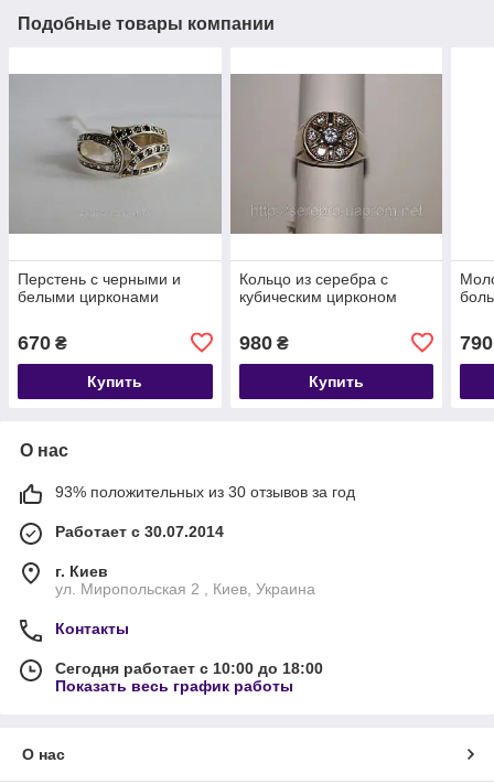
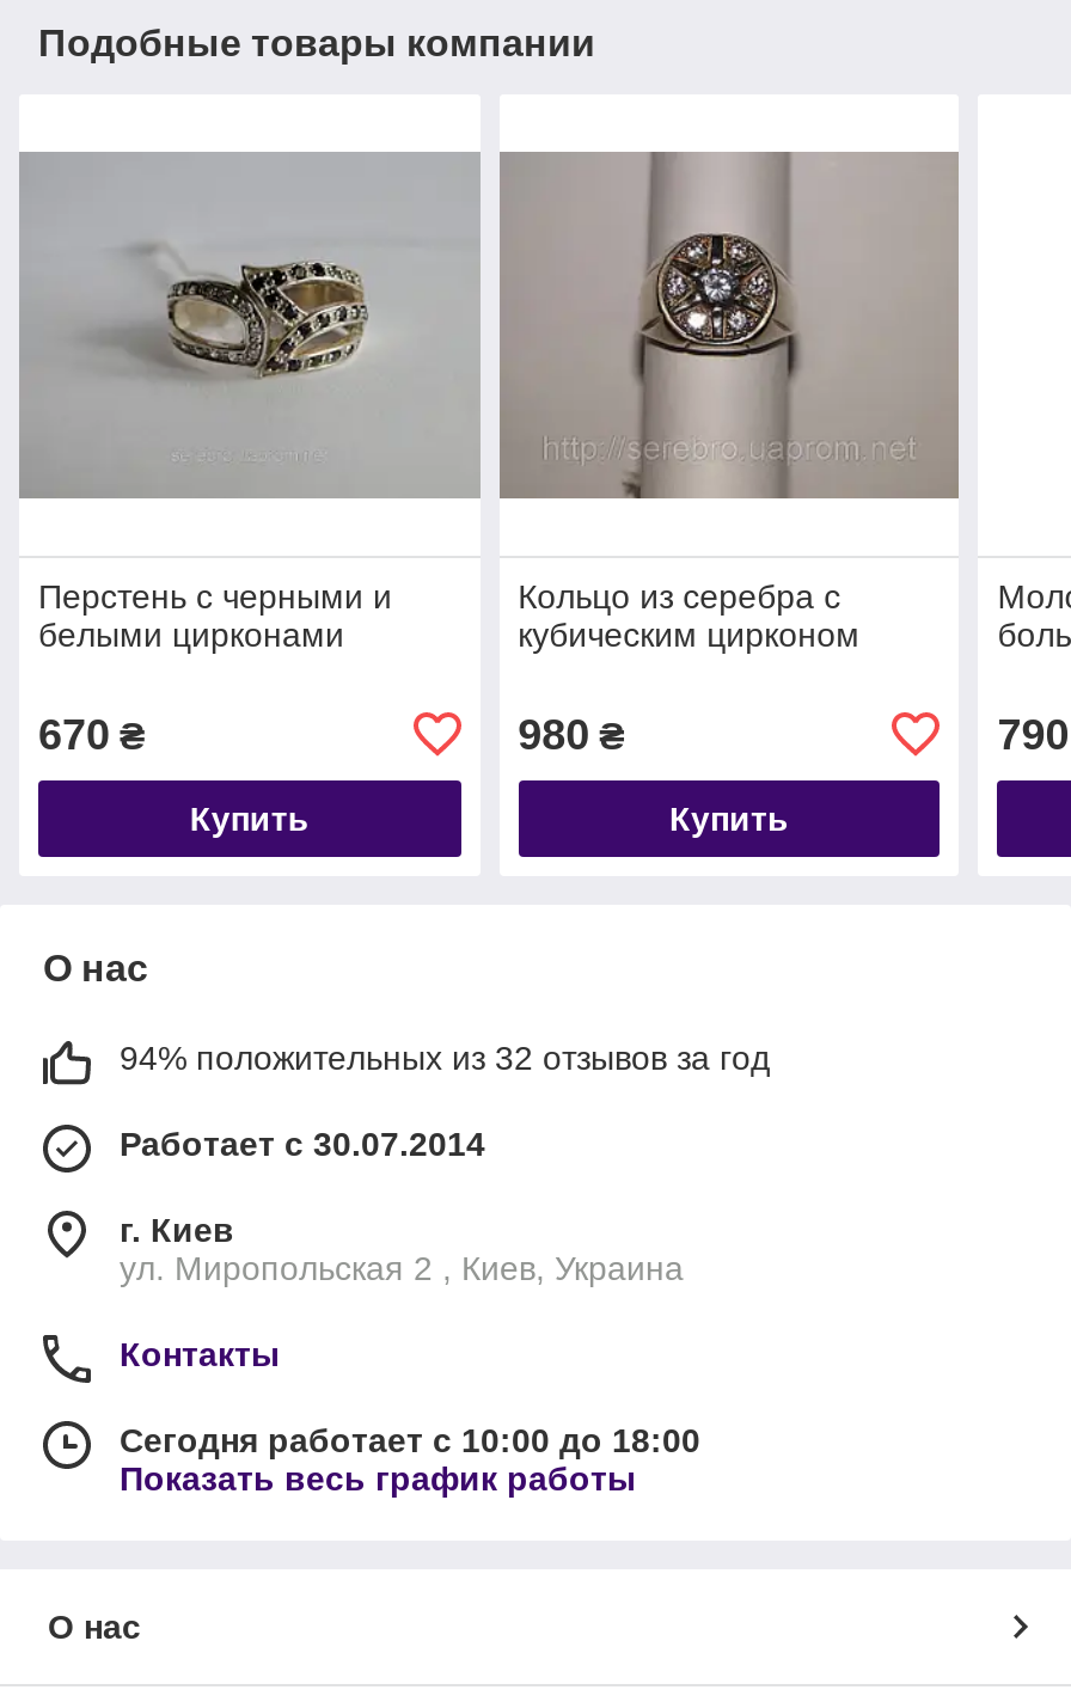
- 93% положительных из 30 отзывов за год
+ 94% положительных из 32 отзывов за год
